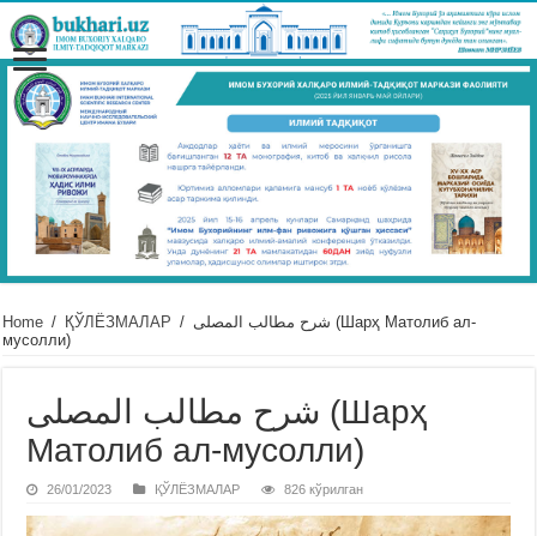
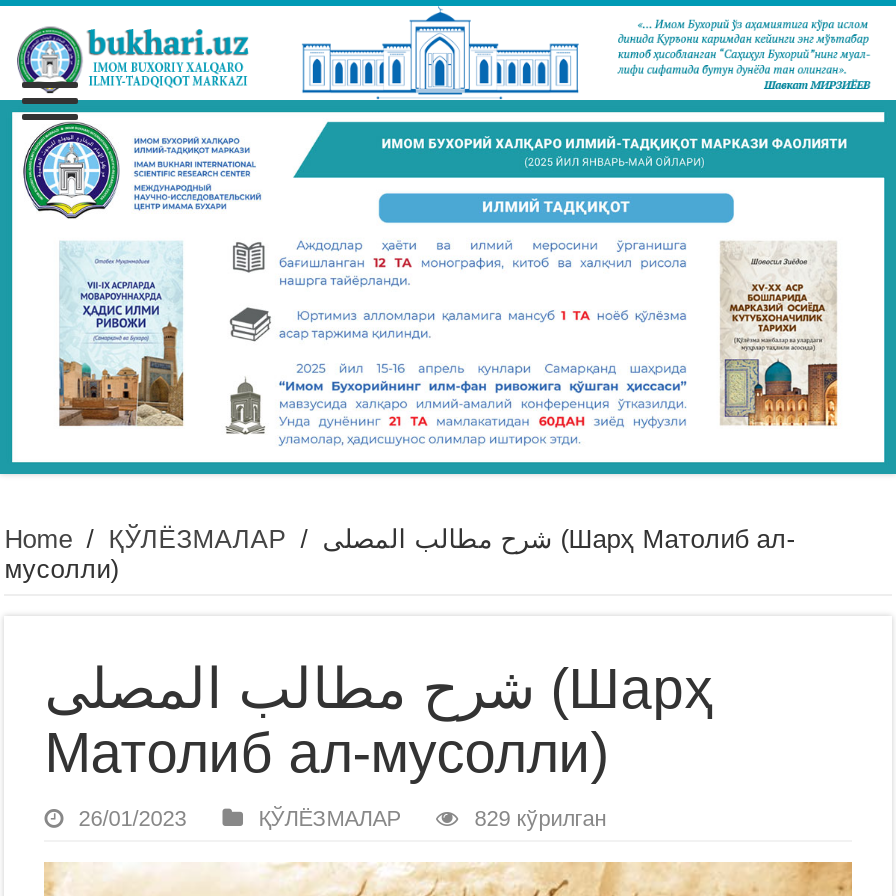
- 826 кўрилган
+ 829 кўрилган
